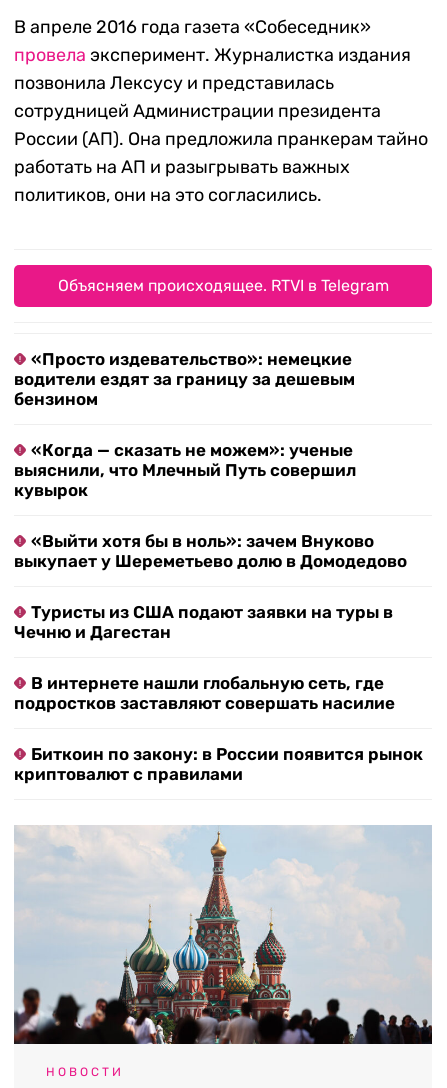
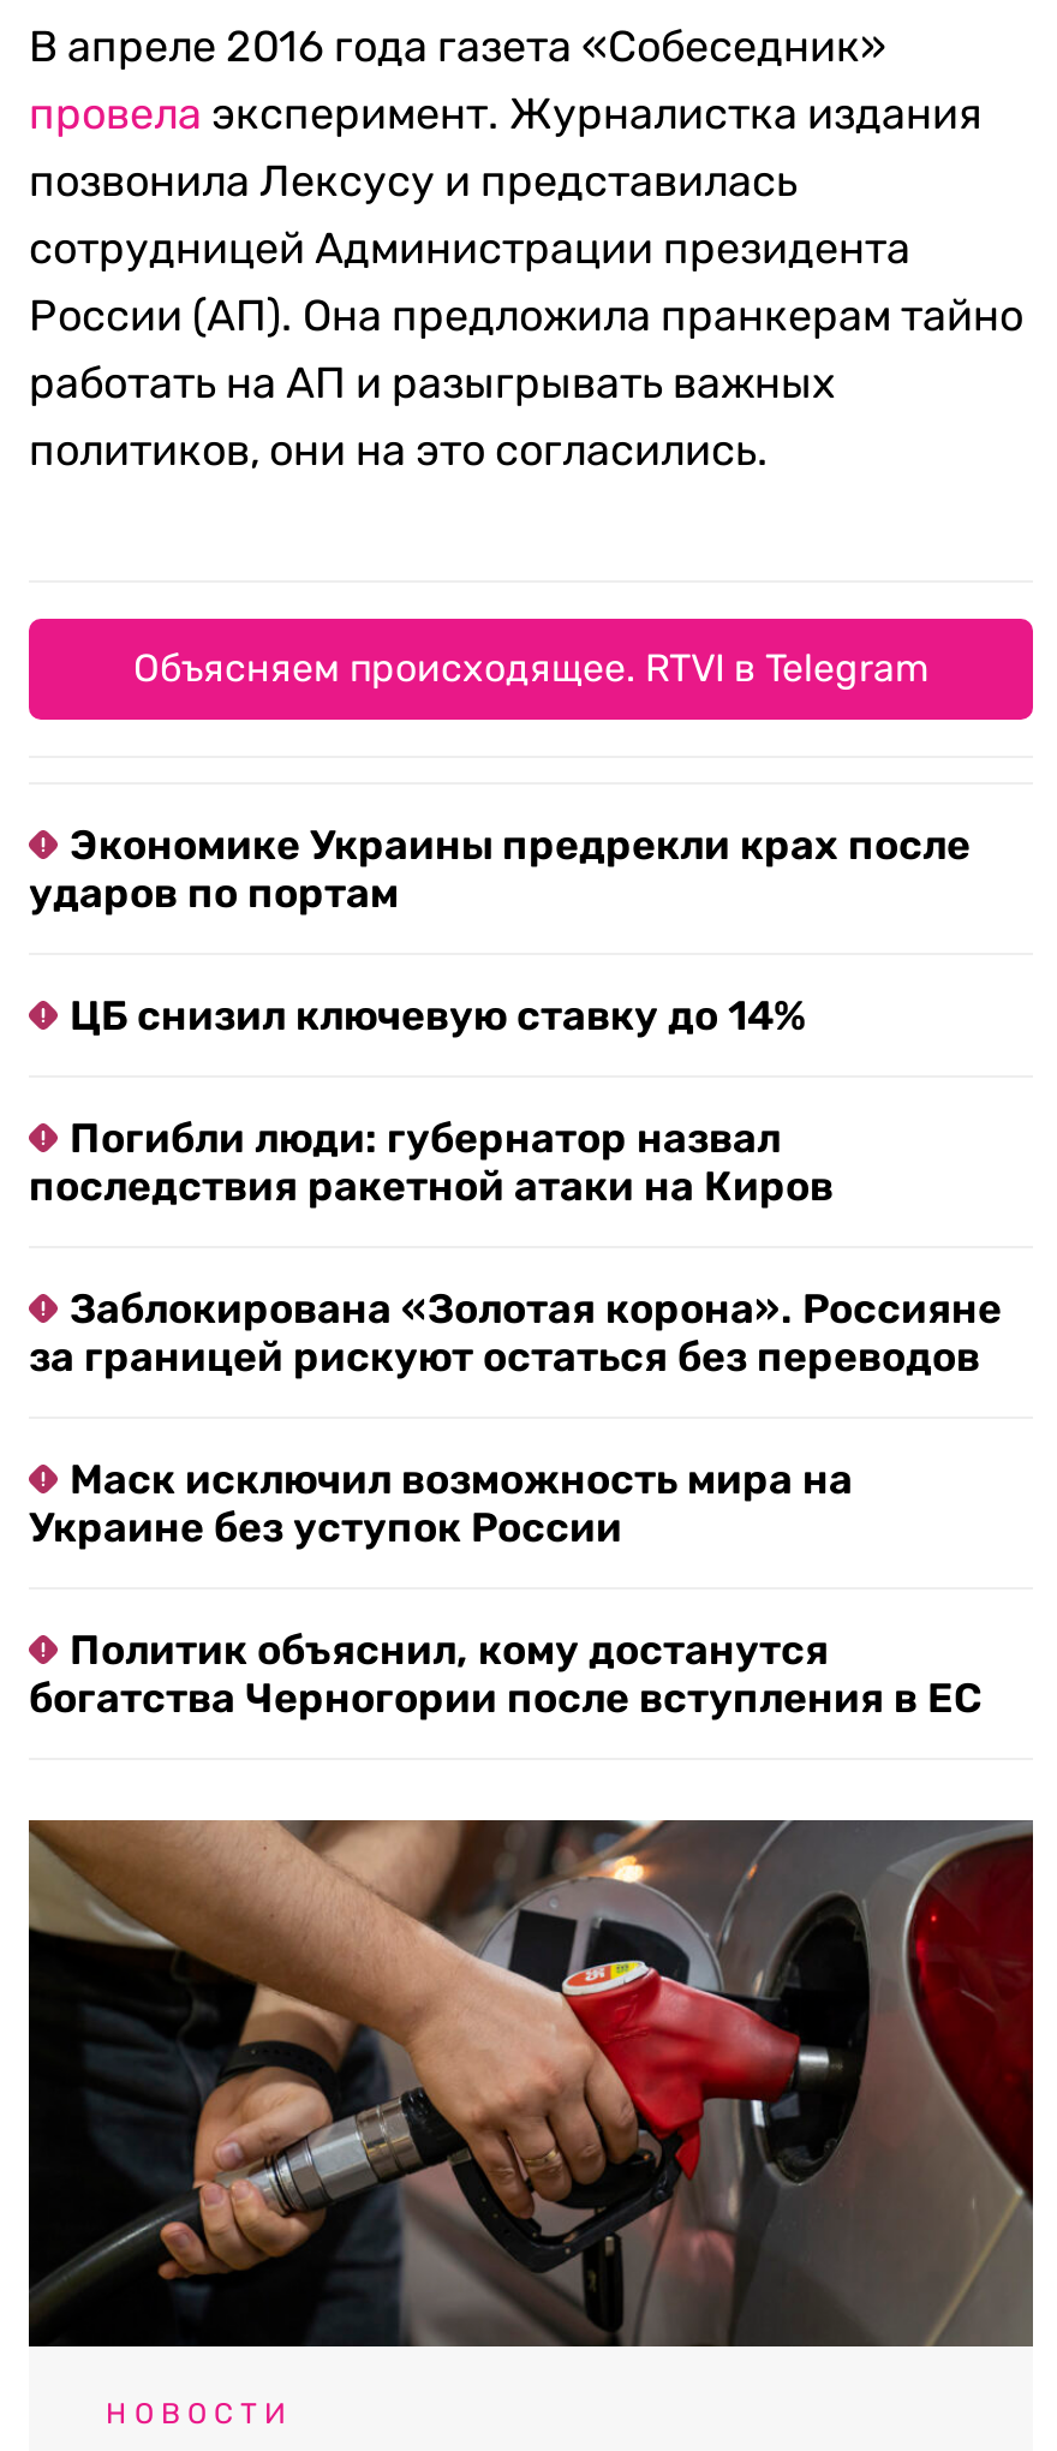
- «Просто издевательство»: немецкие
- водители ездят за границу за дешевым
- бензином
+ Экономике Украины предрекли крах после
+ ударов по портам

- «Когда — сказать не можем»: ученые
- выяснили, что Млечный Путь совершил
- кувырок
+ ЦБ снизил ключевую ставку до 14%

- «Выйти хотя бы в ноль»: зачем Внуково
- выкупает у Шереметьево долю в Домодедово
+ Погибли люди: губернатор назвал
+ последствия ракетной атаки на Киров

- Туристы из США подают заявки на туры в
- Чечню и Дагестан
+ Заблокирована «Золотая корона». Россияне
+ за границей рискуют остаться без переводов

- В интернете нашли глобальную сеть, где
- подростков заставляют совершать насилие
+ Маск исключил возможность мира на
+ Украине без уступок России

- Биткоин по закону: в России появится рынок
- криптовалют с правилами
+ Политик объяснил, кому достанутся
+ богатства Черногории после вступления в ЕС

- [image]
+ [image]
